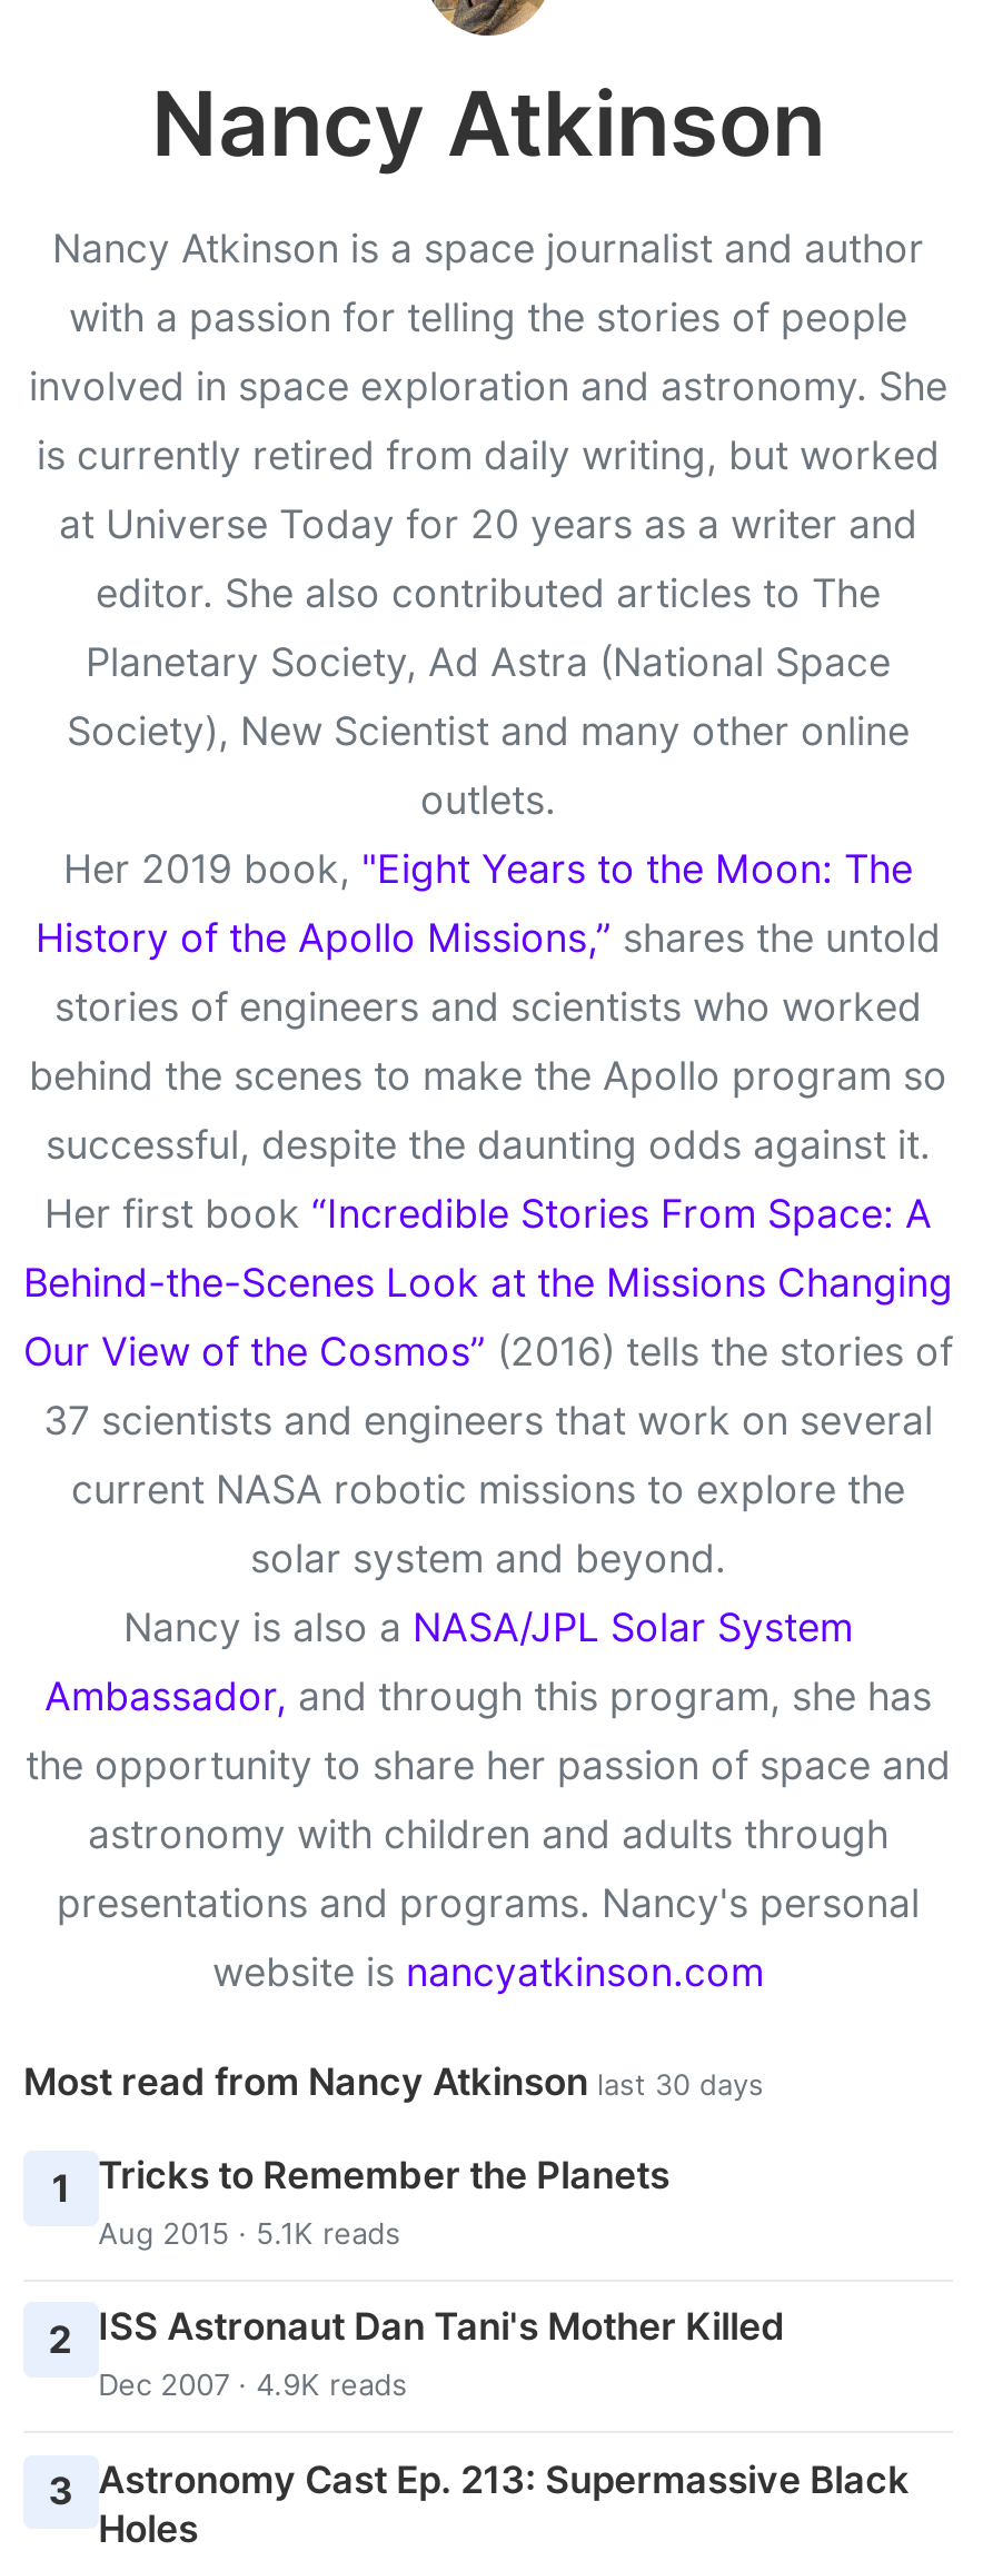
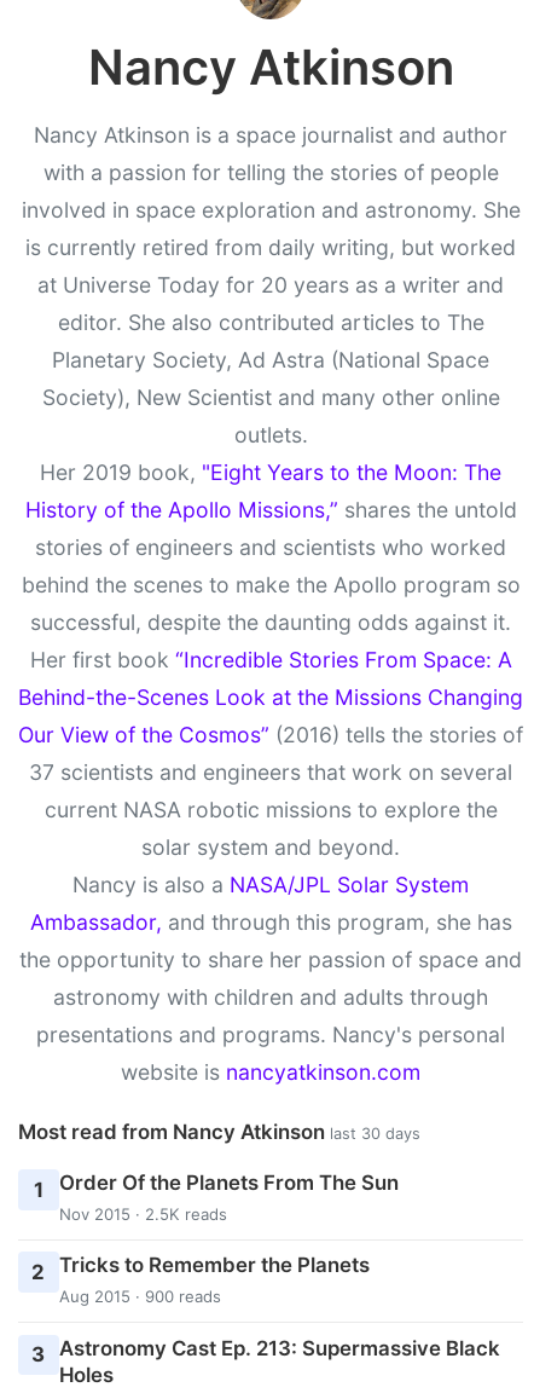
- Tricks to Remember the Planets
- Aug 2015 · 5.1K reads
+ Order Of the Planets From The Sun
+ Nov 2015 · 2.5K reads

- 2 ISS Astronaut Dan Tani's Mother Killed
- Dec 2007 · 4.9K reads
+ 2 Tricks to Remember the Planets
+ Aug 2015 · 900 reads
